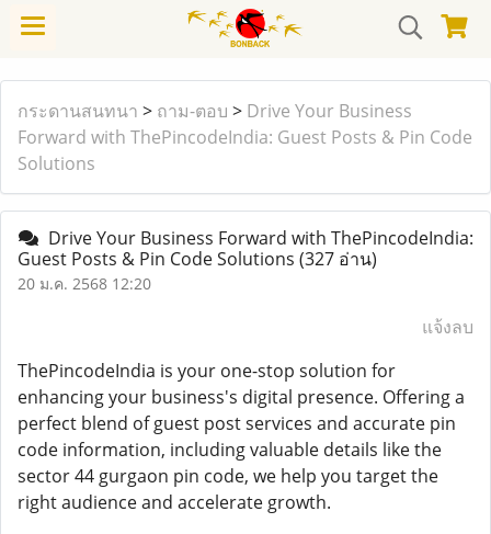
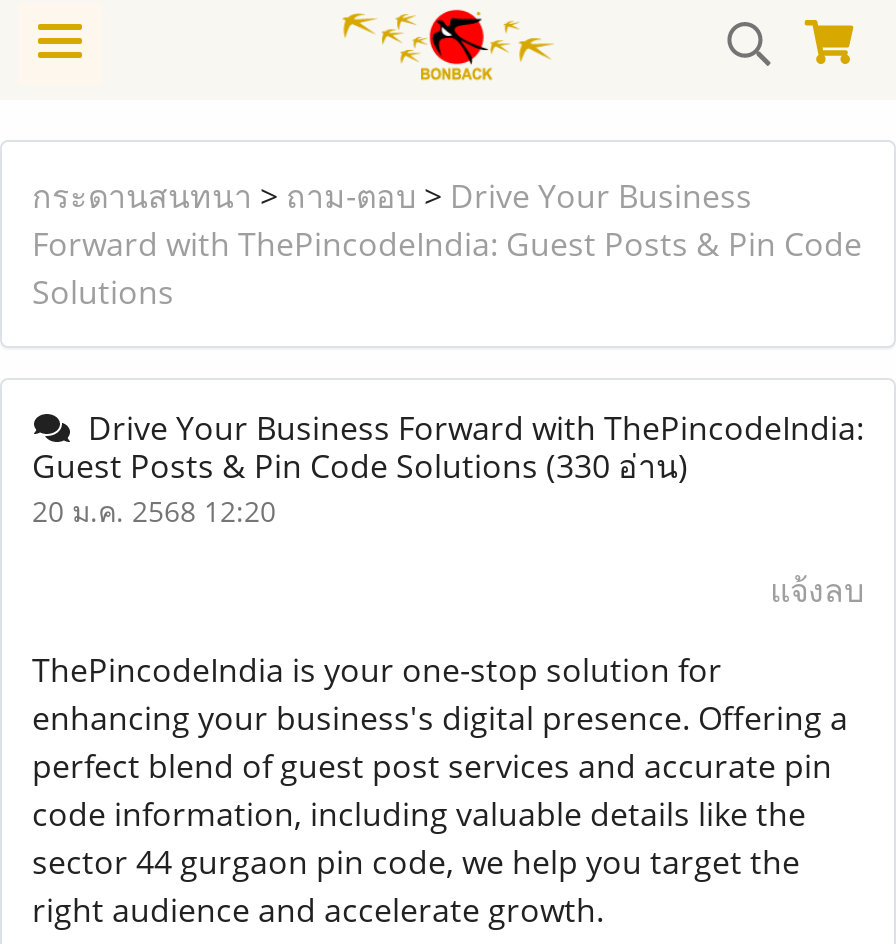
- Guest Posts & Pin Code Solutions (327 อ่าน)
+ Guest Posts & Pin Code Solutions (330 อ่าน)
